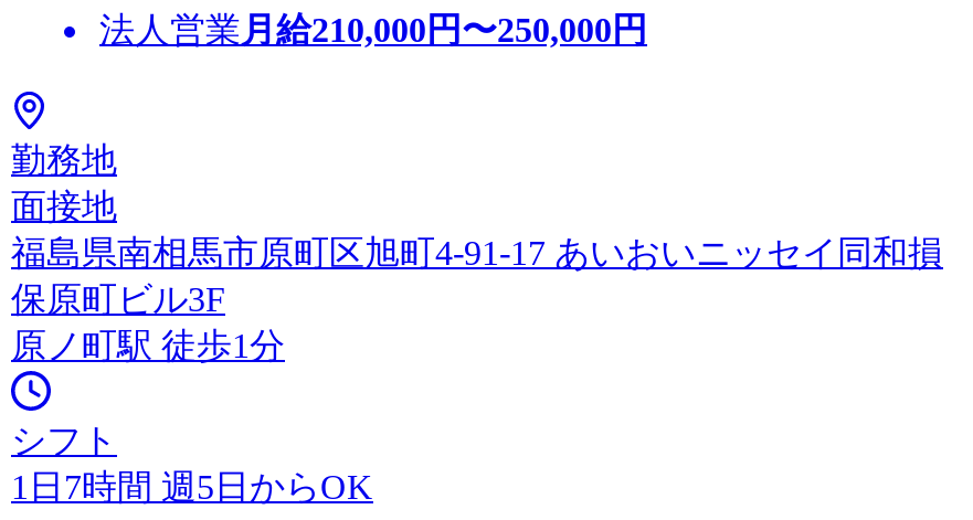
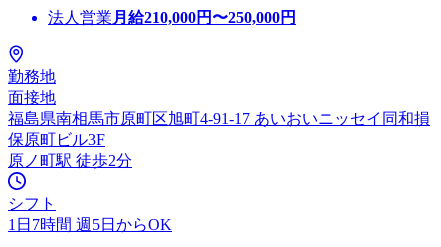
- 原ノ町駅 徒歩1分
+ 原ノ町駅 徒歩2分
